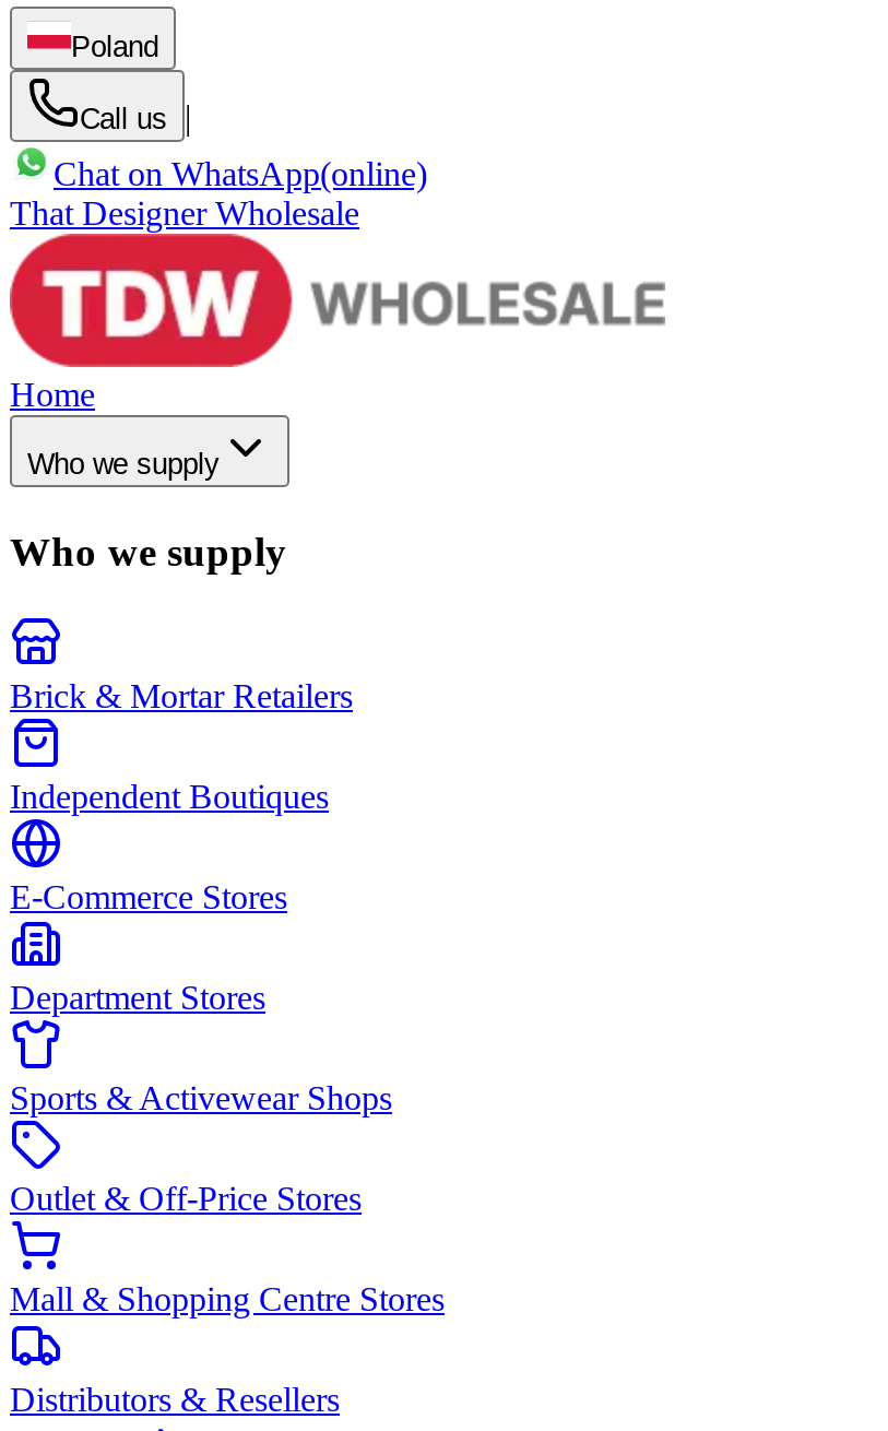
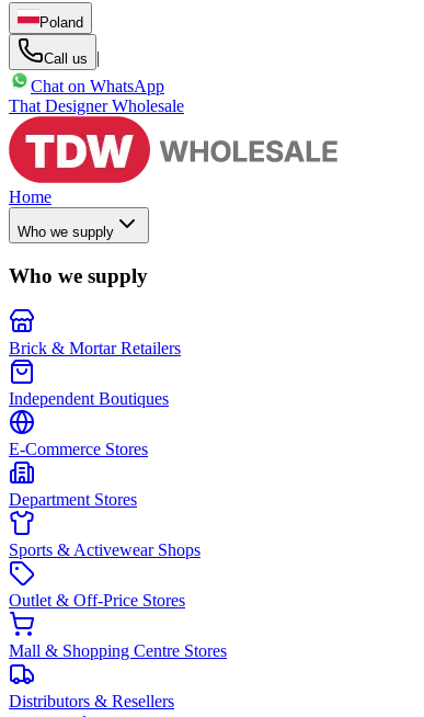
- Chat on WhatsApp(online)
+ Chat on WhatsApp
